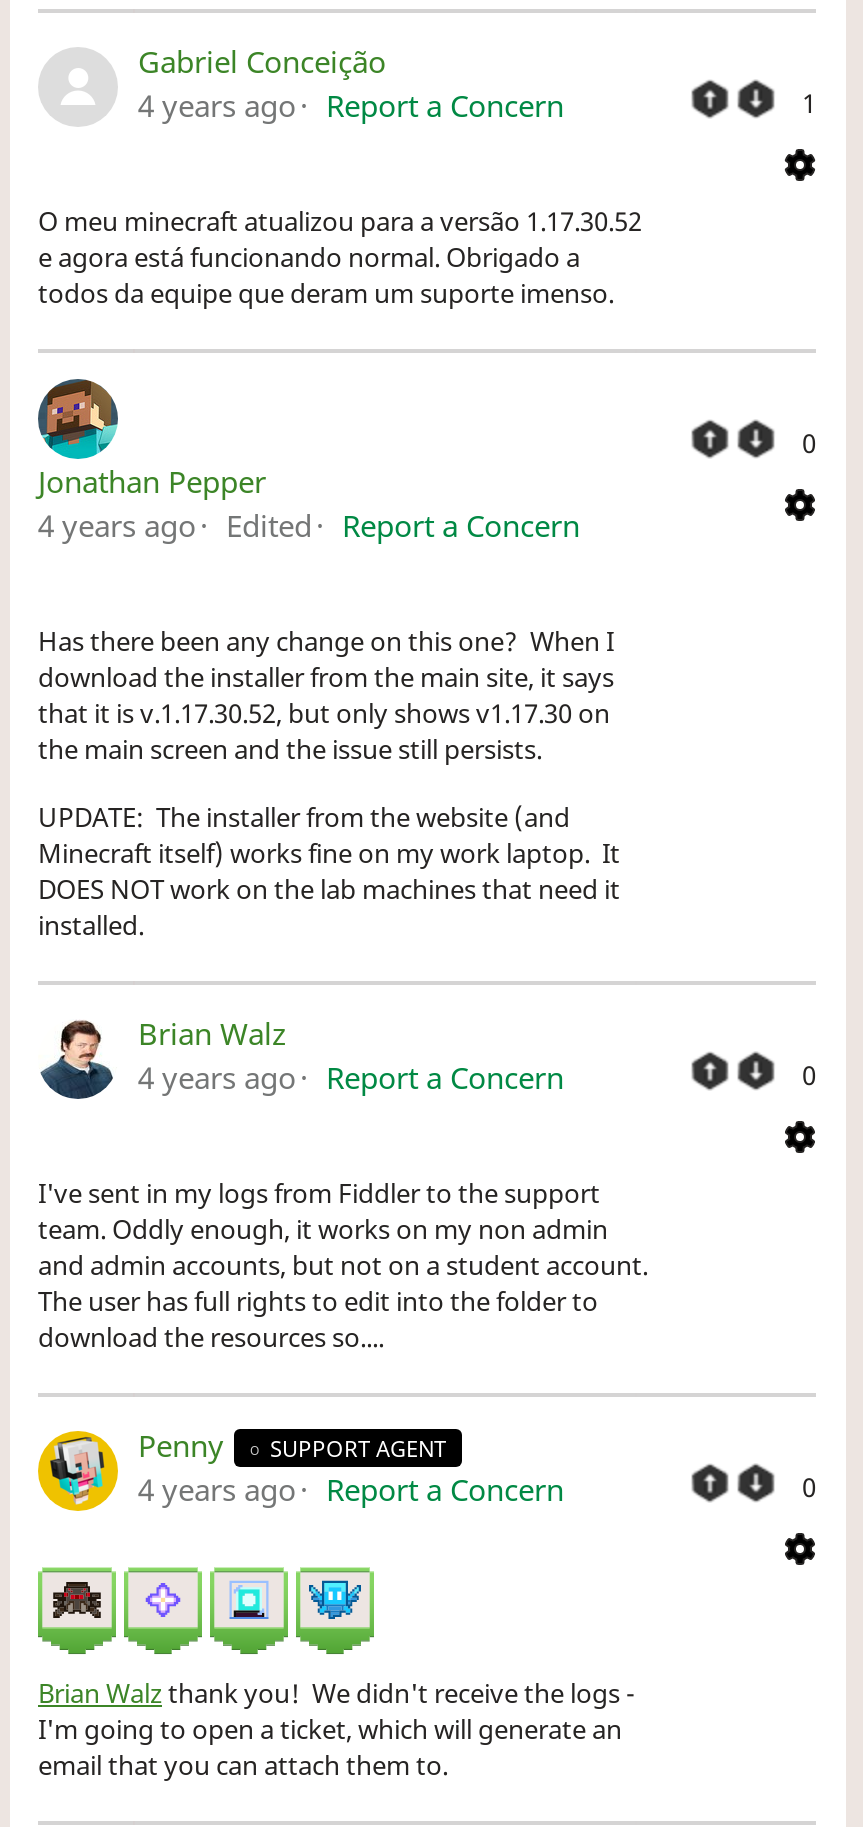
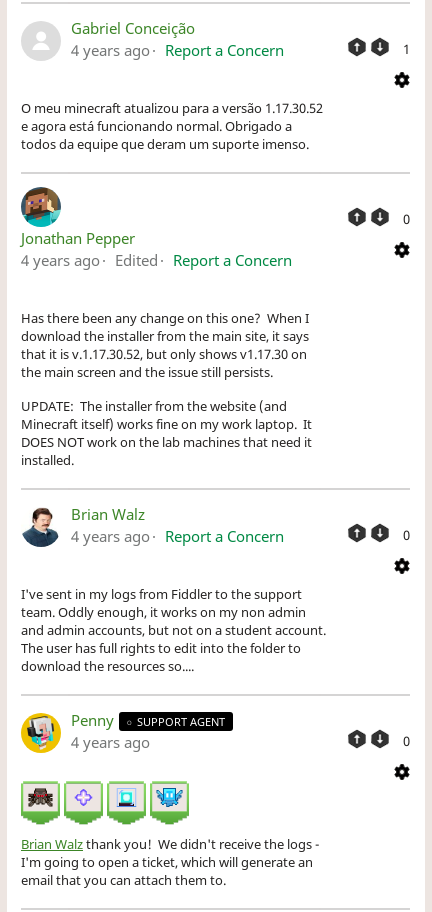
- Report a Concern
